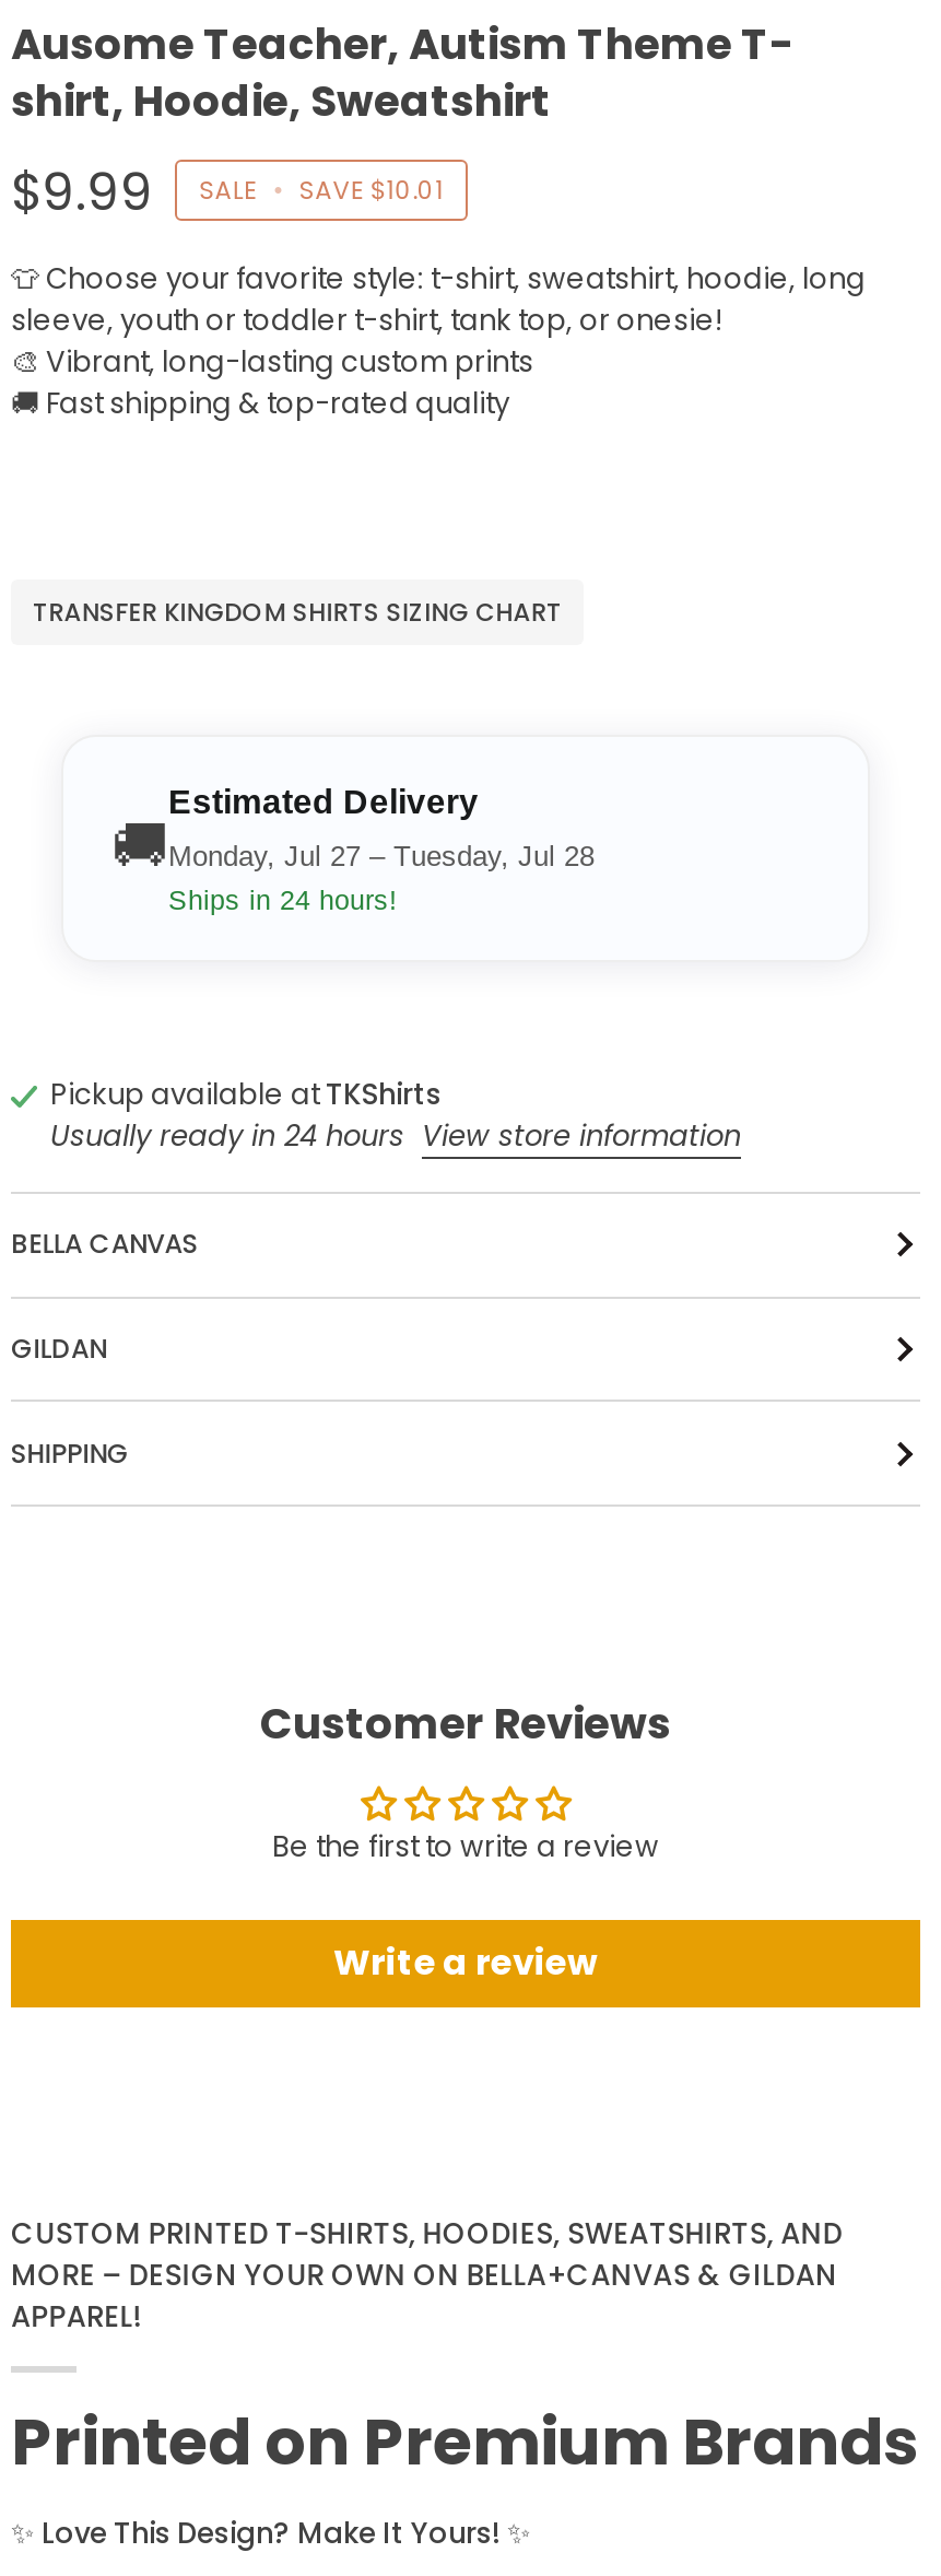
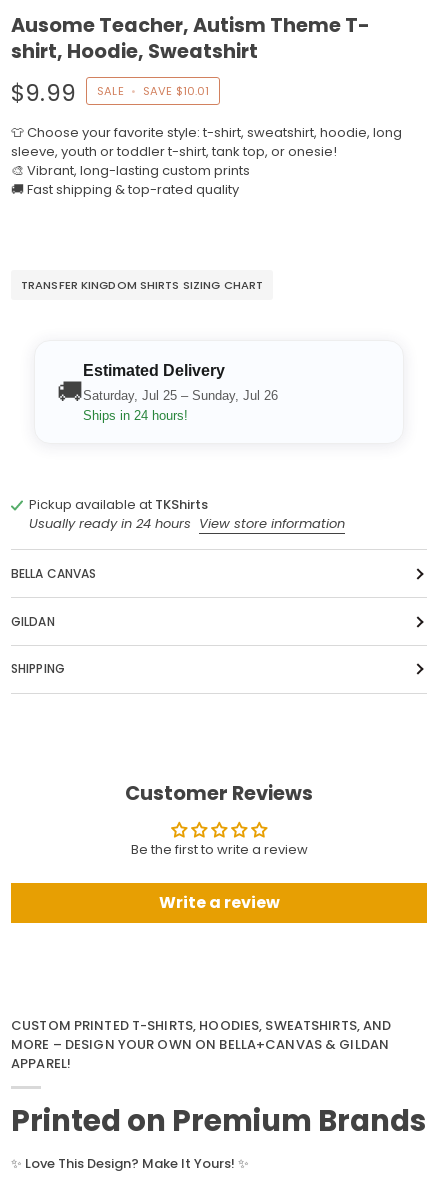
- Monday, Jul 27 – Tuesday, Jul 28
+ Saturday, Jul 25 – Sunday, Jul 26
